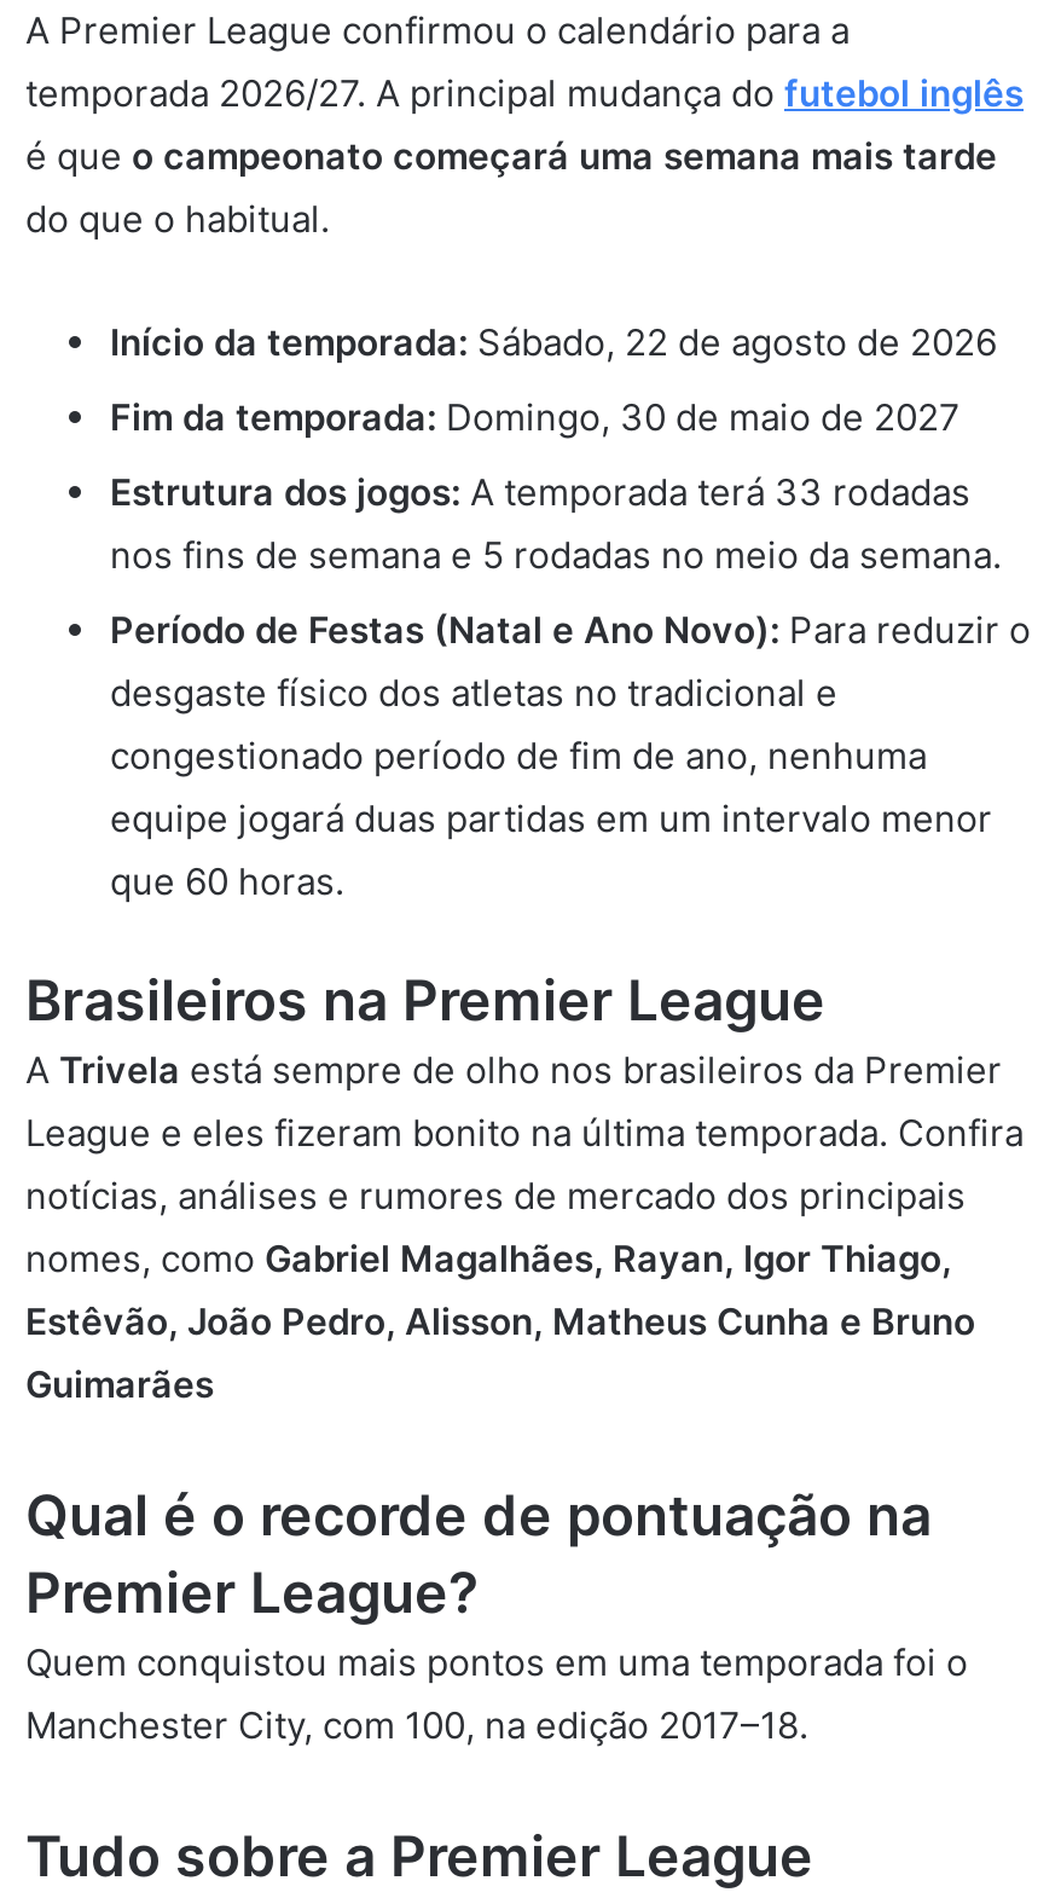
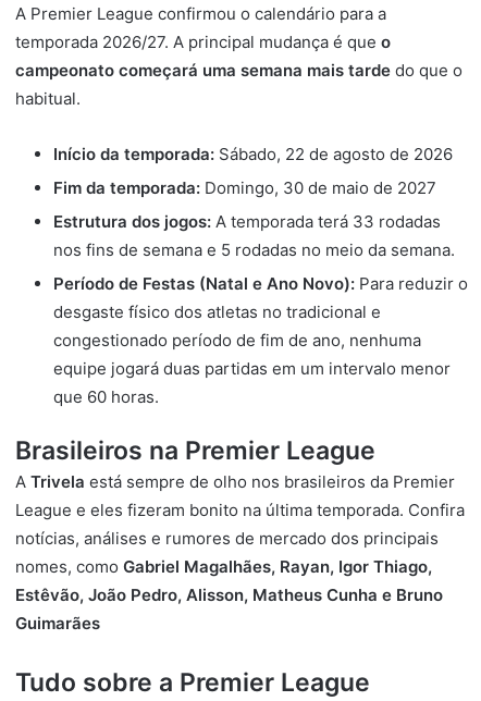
- temporada 2026/27. A principal mudança do futebol inglês
- é que o campeonato começará uma semana mais tarde
- do que o habitual.
+ temporada 2026/27. A principal mudança é que o
+ campeonato começará uma semana mais tarde do que o
+ habitual.

- Qual é o recorde de pontuação na
- Premier League?
- Quem conquistou mais pontos em uma temporada foi o
- Manchester City, com 100, na edição 2017–18.
